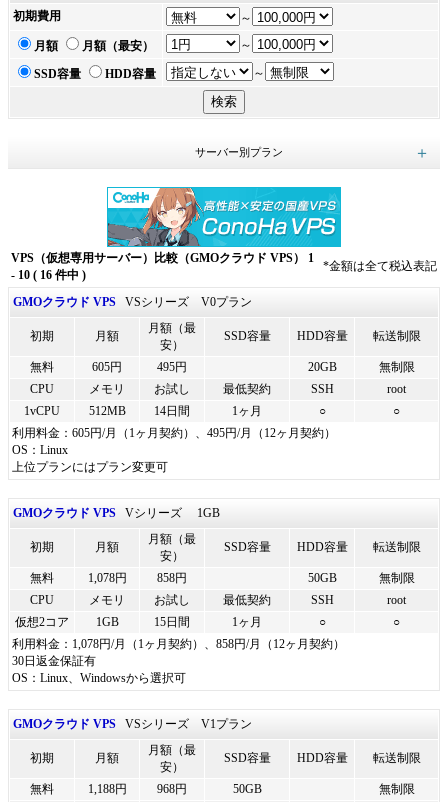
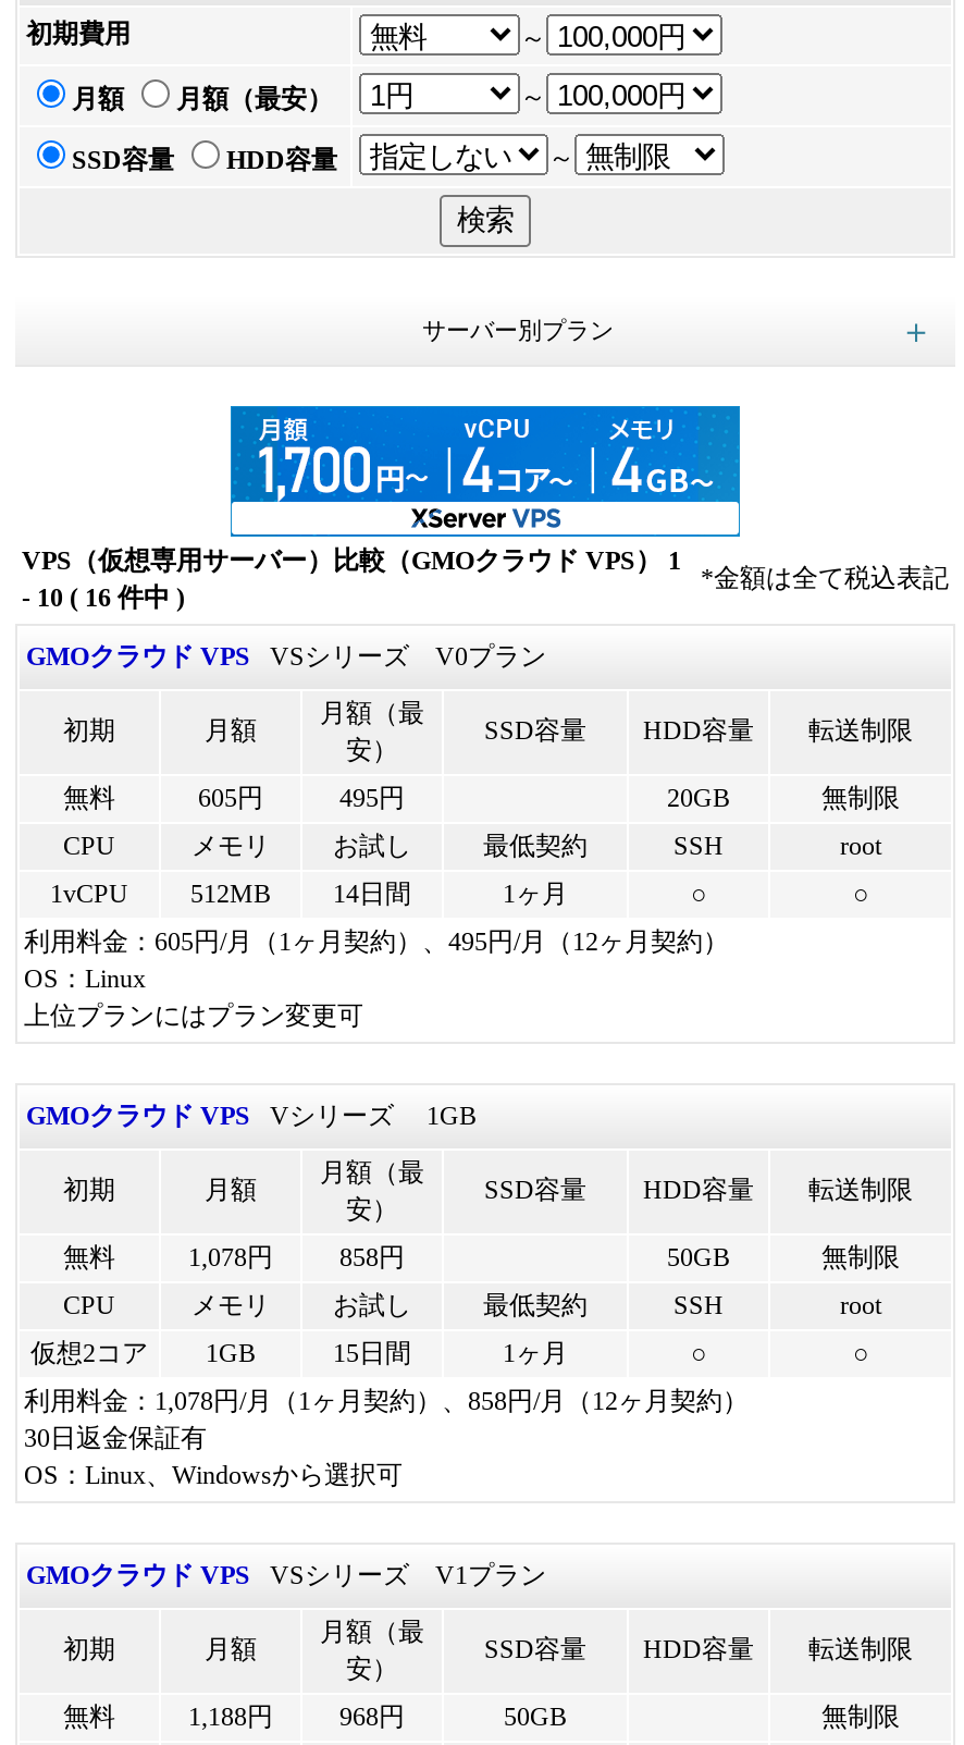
- [image]
+ [image]
